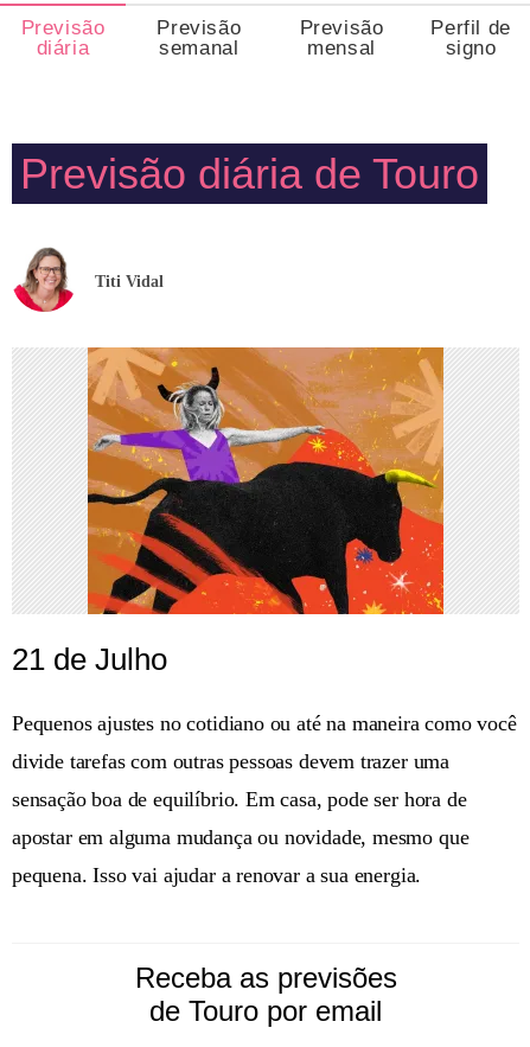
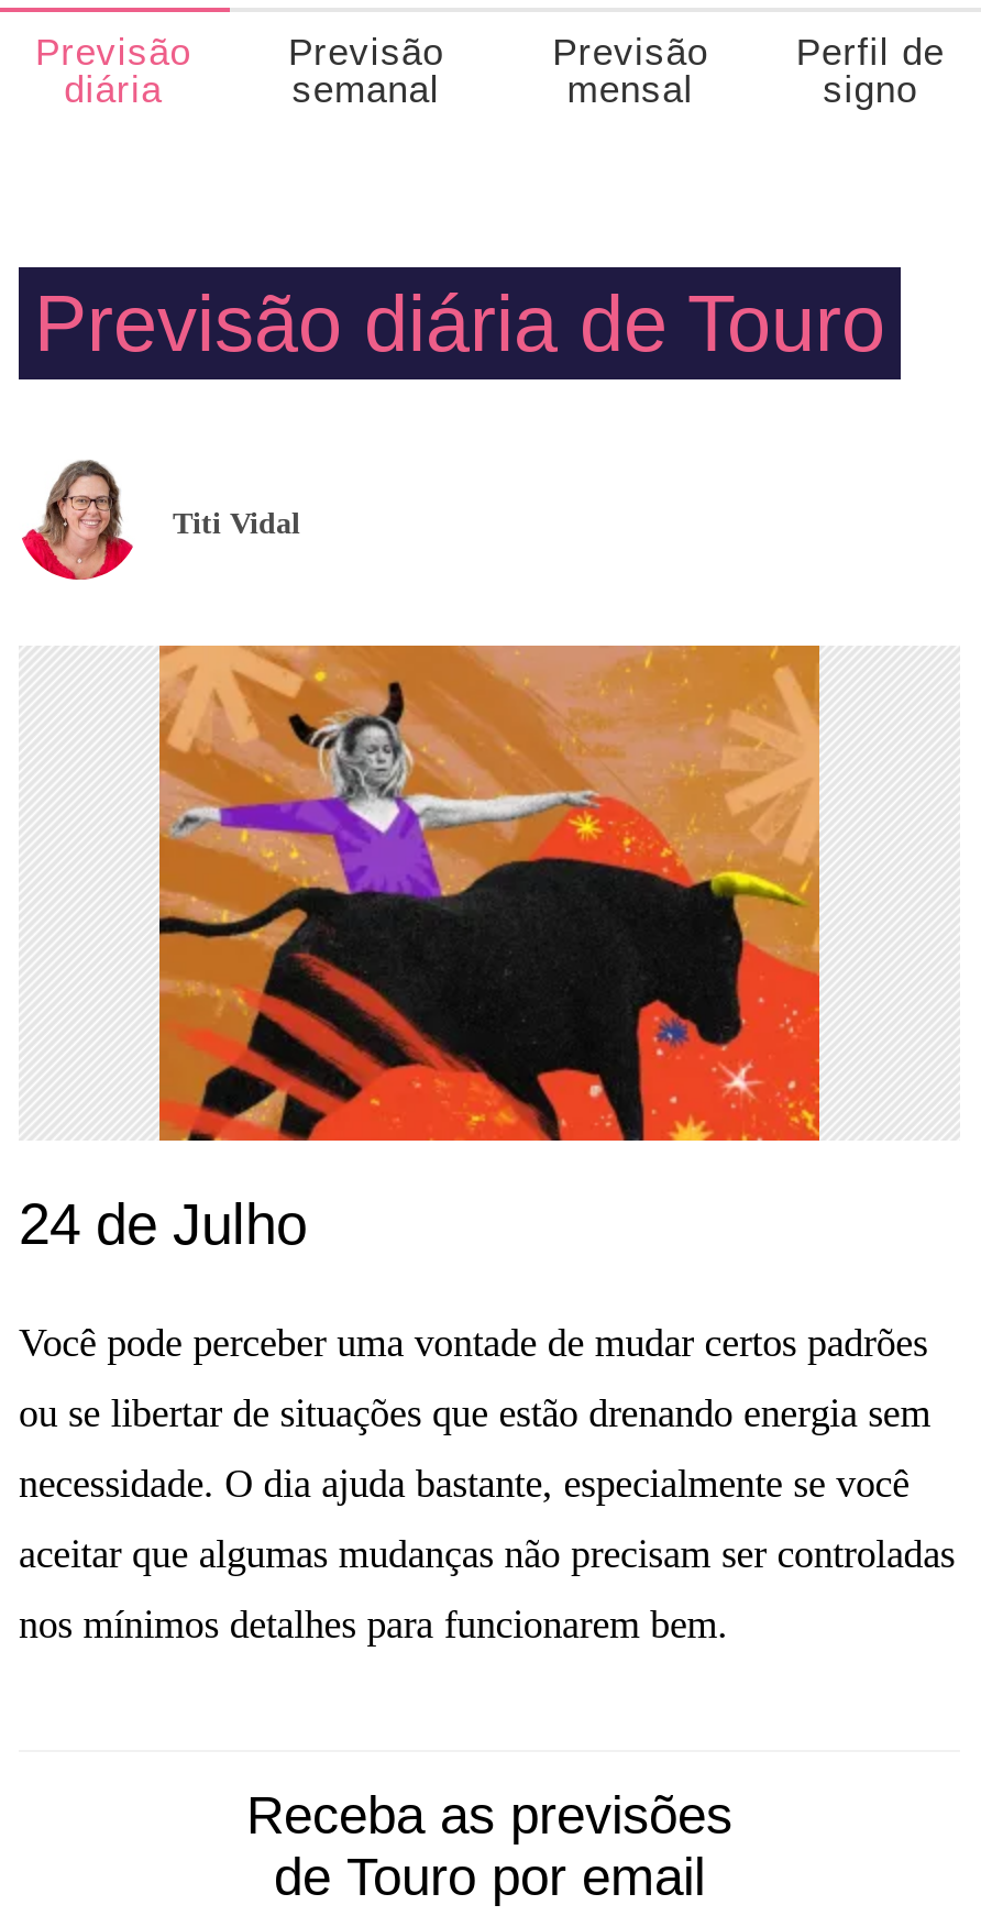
- 21 de Julho
+ 24 de Julho

- Pequenos ajustes no cotidiano ou até na maneira como você
+ Você pode perceber uma vontade de mudar certos padrões

- divide tarefas com outras pessoas devem trazer uma
+ ou se libertar de situações que estão drenando energia sem

- sensação boa de equilíbrio. Em casa, pode ser hora de
+ necessidade. O dia ajuda bastante, especialmente se você

- apostar em alguma mudança ou novidade, mesmo que
+ aceitar que algumas mudanças não precisam ser controladas

- pequena. Isso vai ajudar a renovar a sua energia.
+ nos mínimos detalhes para funcionarem bem.
